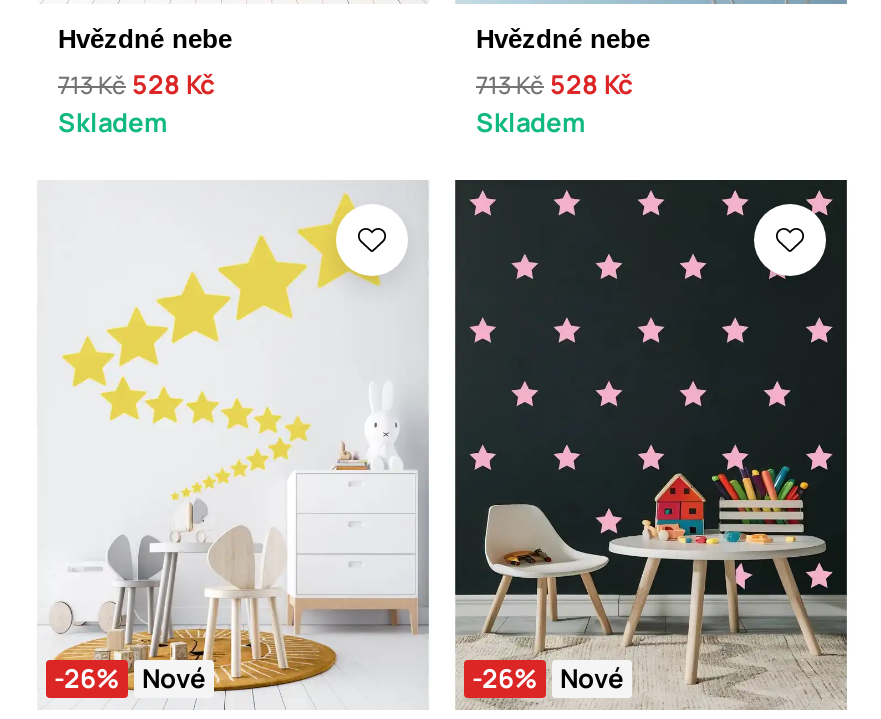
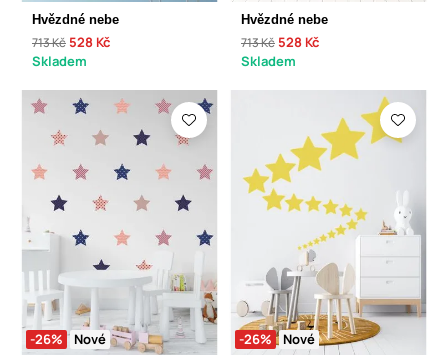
- [image]
+ [image]

- [image]
+ [image]
